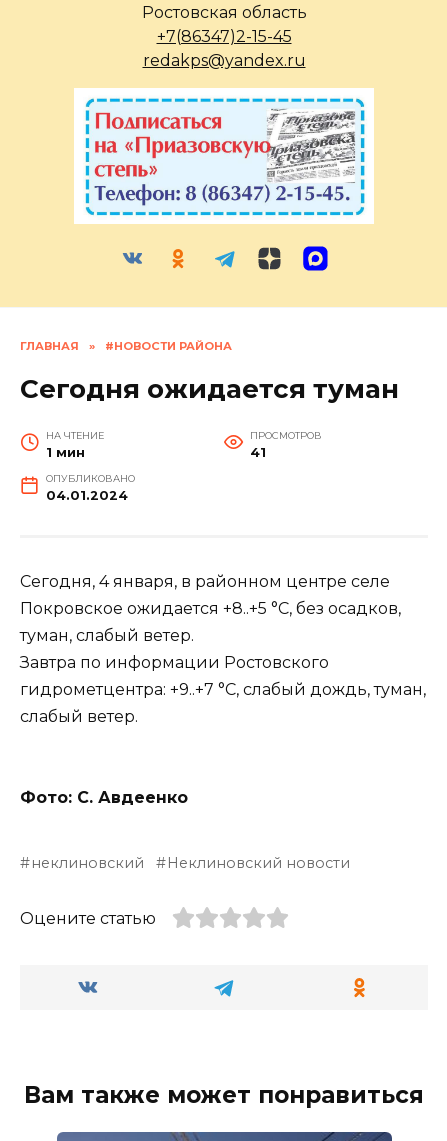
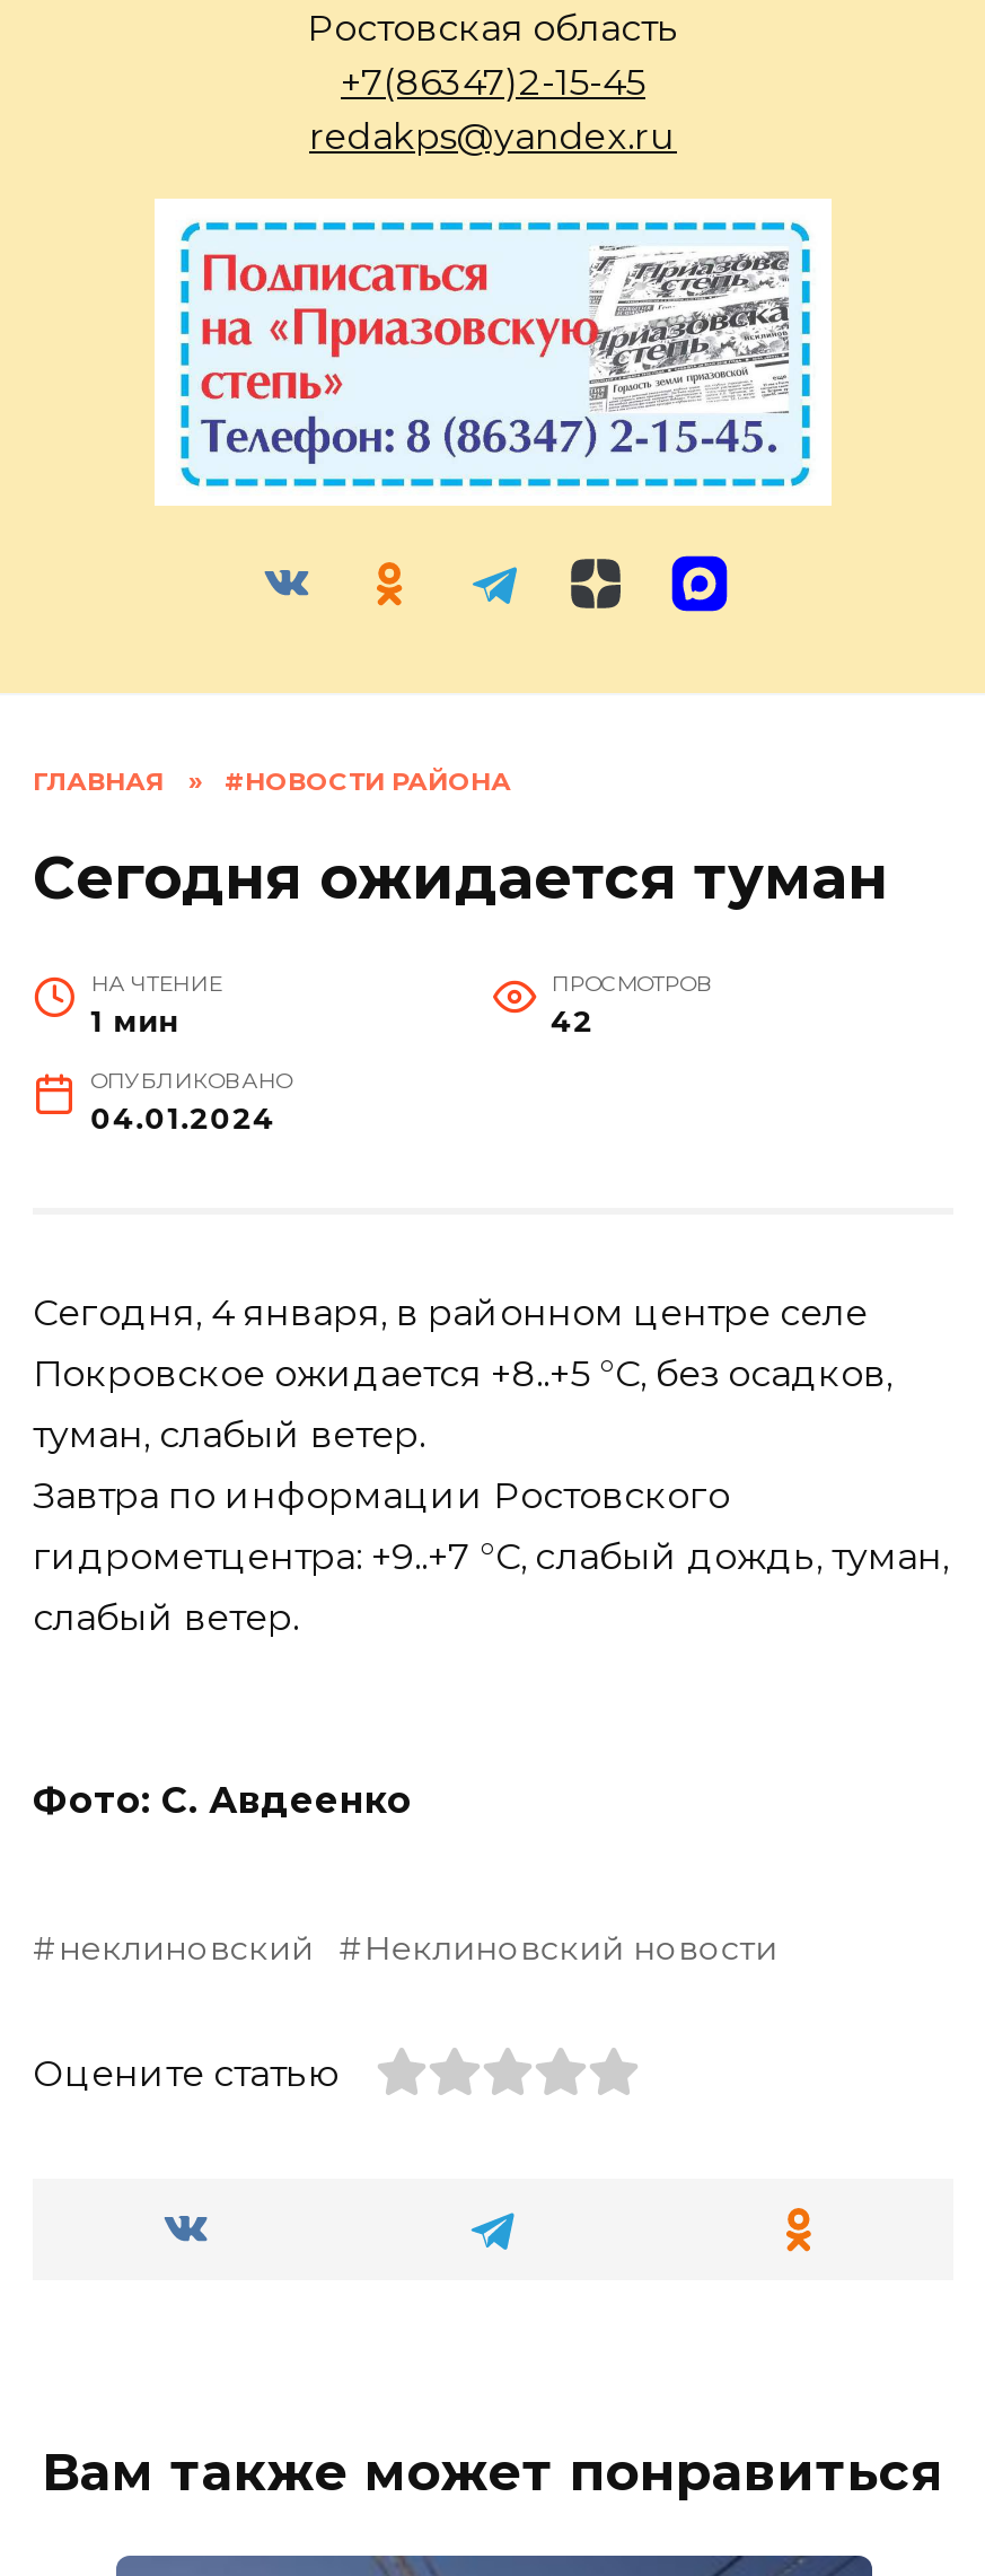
- 41
+ 42
